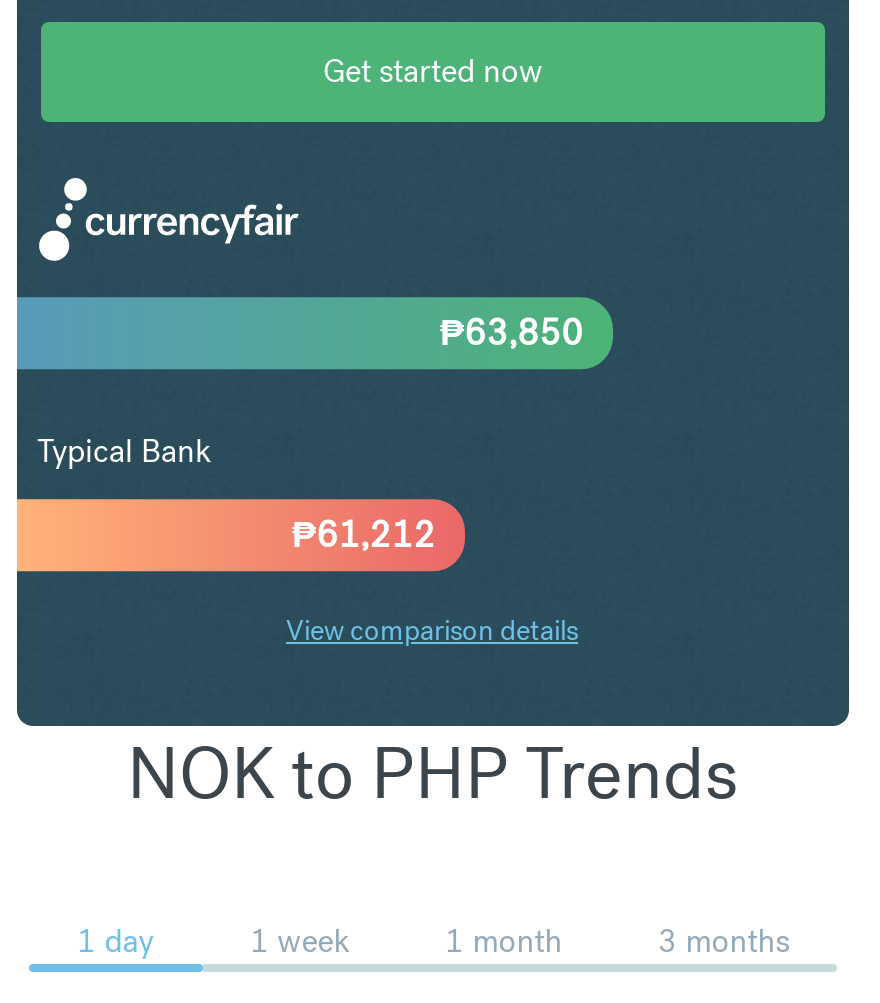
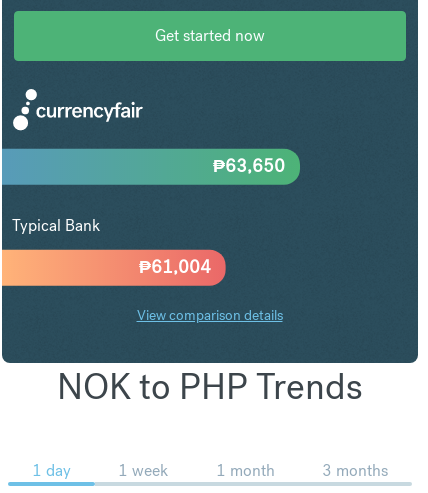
- ₱63,850
+ ₱63,650

- ₱61,212
+ ₱61,004
